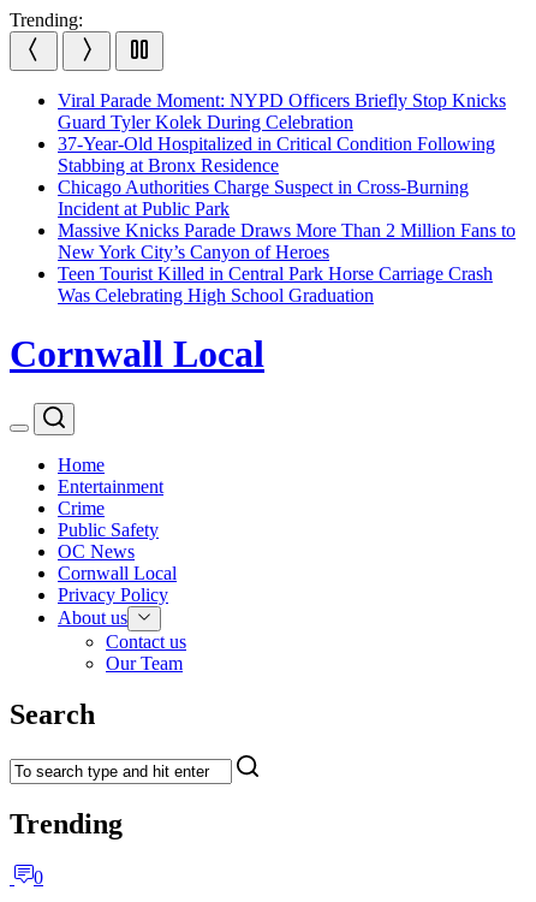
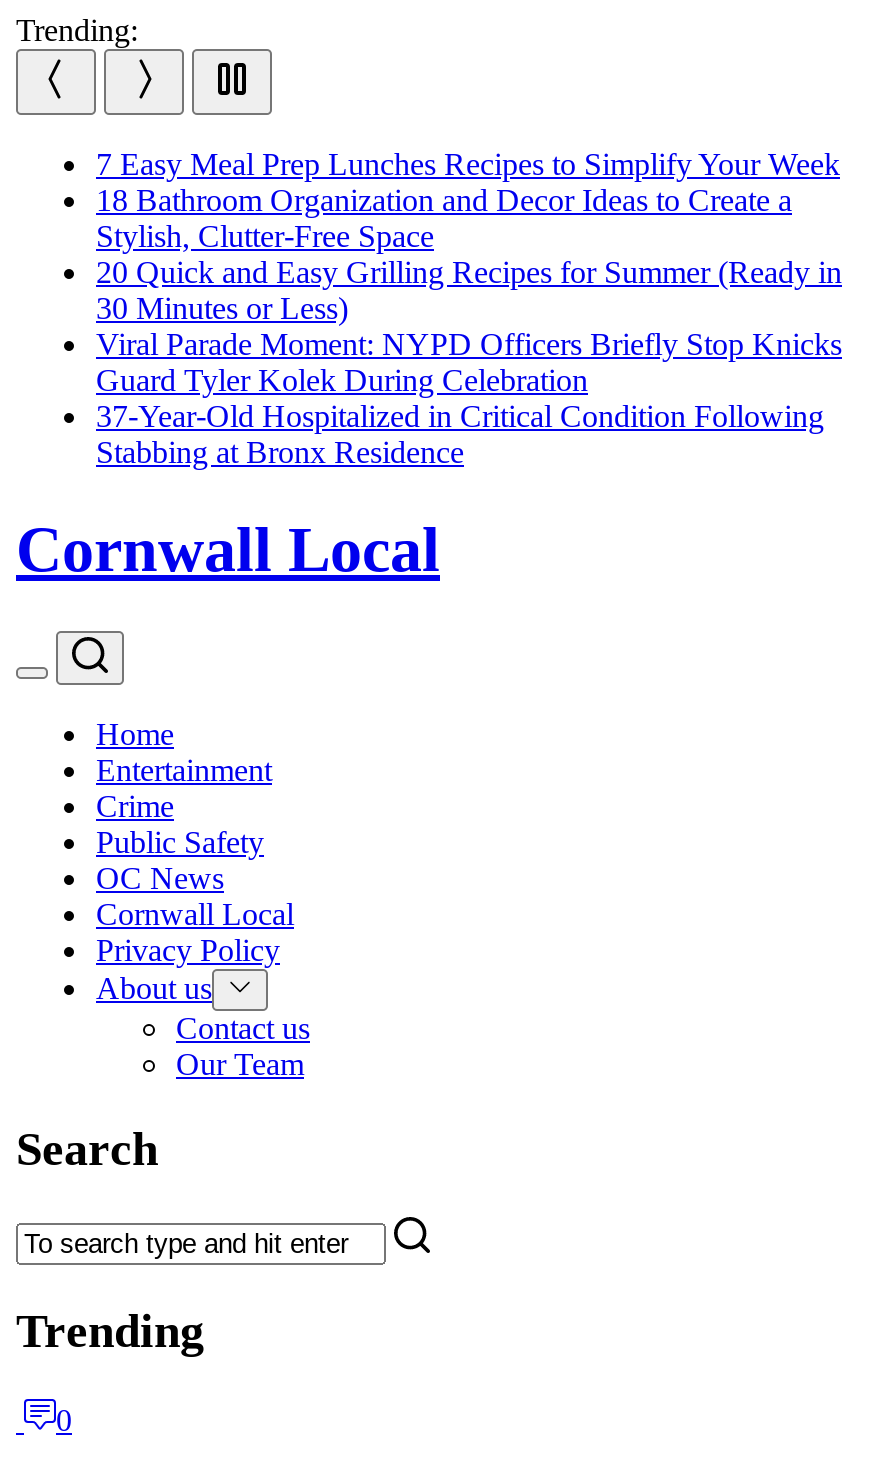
+ 7 Easy Meal Prep Lunches Recipes to Simplify Your Week
+ 18 Bathroom Organization and Decor Ideas to Create a
+ Stylish, Clutter-Free Space
+ 20 Quick and Easy Grilling Recipes for Summer (Ready in
+ 30 Minutes or Less)

moved down: Viral Parade Moment: NYPD Officers Briefly Stop Knicks | Guard Tyler Kolek During Celebration | 37-Year-Old Hospitalized in Critical Condition Following | Stabbing at Bronx Residence

- Chicago Authorities Charge Suspect in Cross-Burning
- Incident at Public Park
- Massive Knicks Parade Draws More Than 2 Million Fans to
- New York City’s Canyon of Heroes
- Teen Tourist Killed in Central Park Horse Carriage Crash
- Was Celebrating High School Graduation
